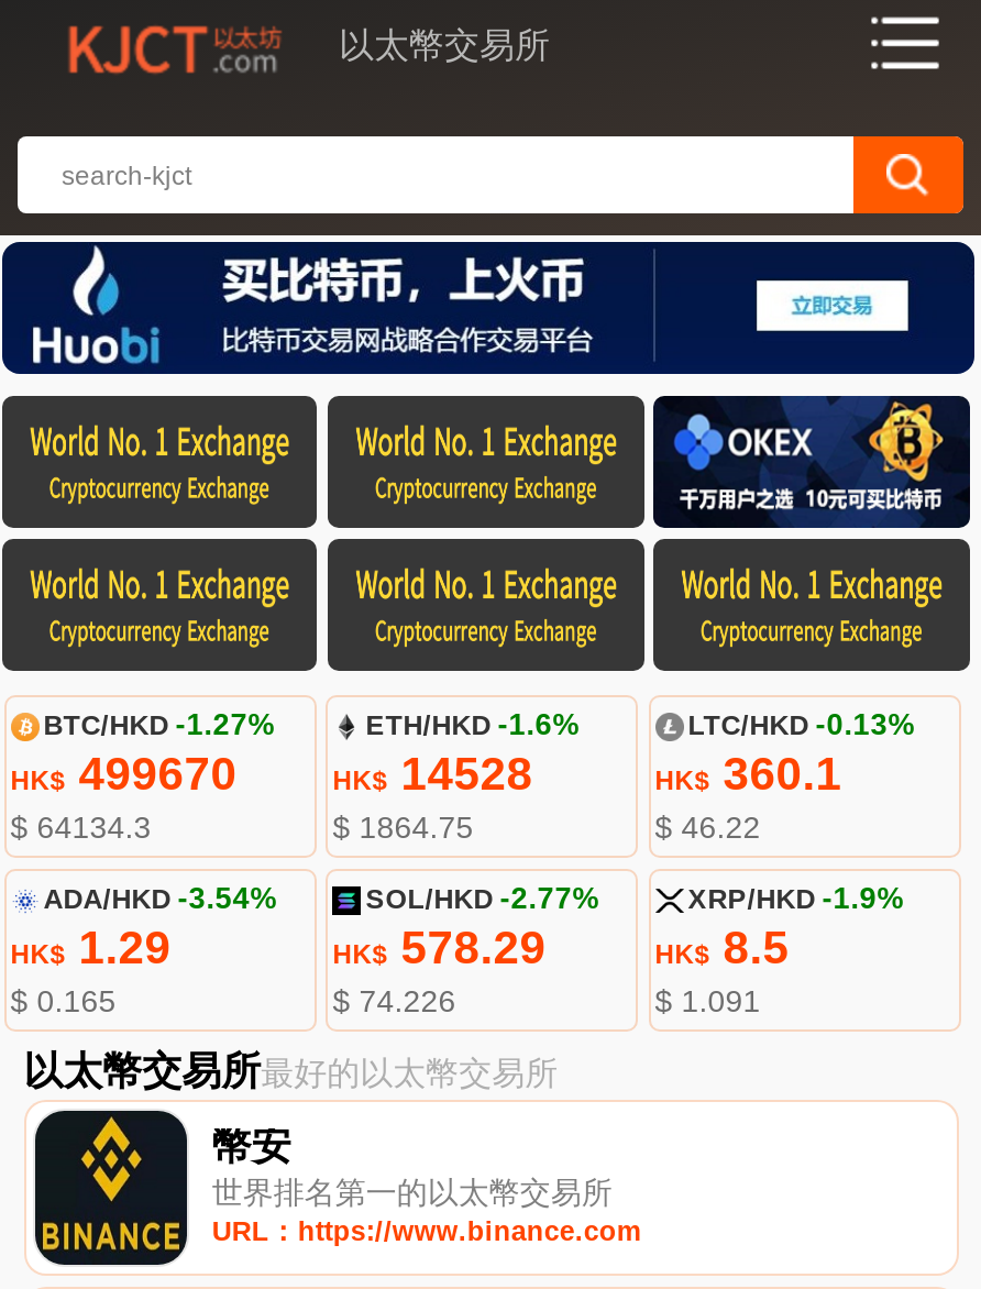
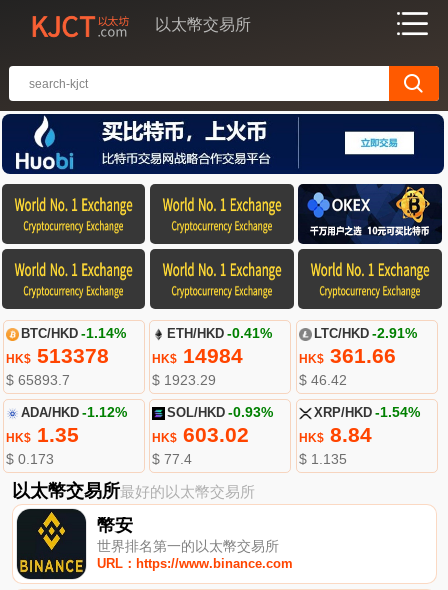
- BTC/HKD -1.27%
- HK$499670
- $ 64134.3
+ BTC/HKD -1.14%
+ HK$513378
+ $ 65893.7

- ETH/HKD -1.6%
- HK$14528
- $ 1864.75
+ ETH/HKD -0.41%
+ HK$14984
+ $ 1923.29

- LTC/HKD -0.13%
- HK$360.1
- $ 46.22
+ LTC/HKD -2.91%
+ HK$361.66
+ $ 46.42

- ADA/HKD -3.54%
- HK$1.29
- $ 0.165
+ ADA/HKD -1.12%
+ HK$1.35
+ $ 0.173

- SOL/HKD -2.77%
- HK$578.29
- $ 74.226
+ SOL/HKD -0.93%
+ HK$603.02
+ $ 77.4

- XRP/HKD -1.9%
- HK$8.5
- $ 1.091
+ XRP/HKD -1.54%
+ HK$8.84
+ $ 1.135
